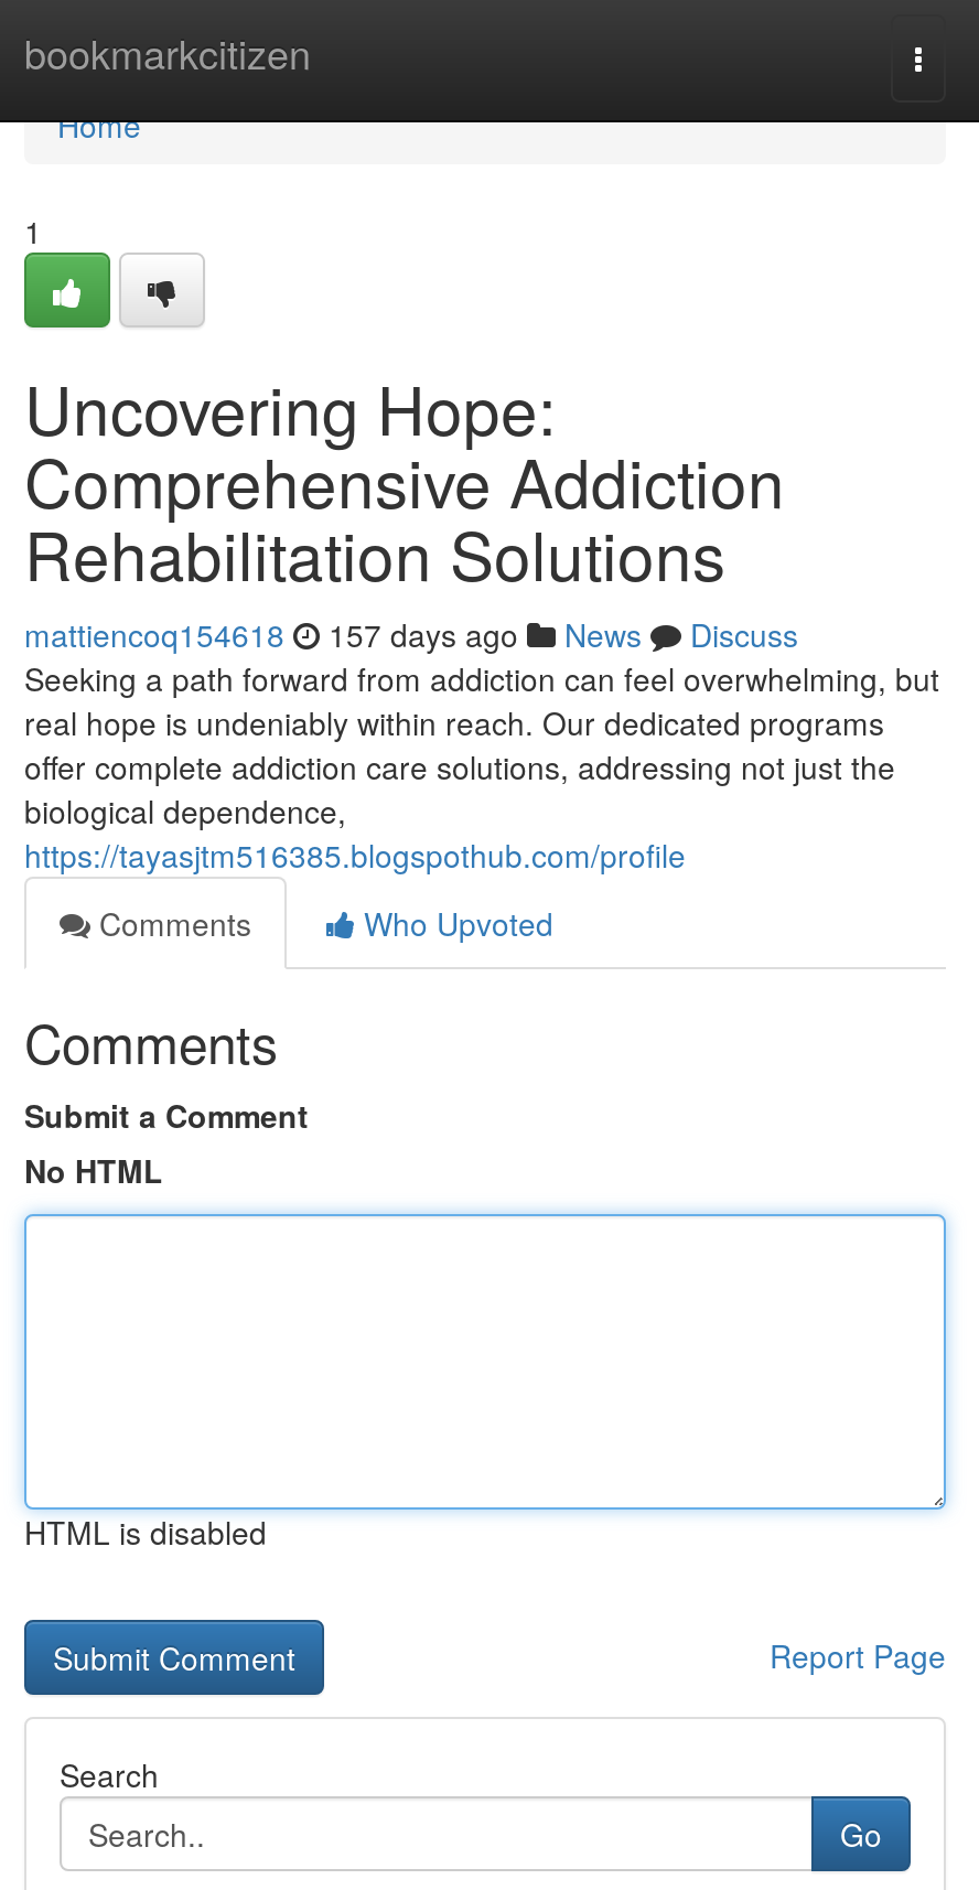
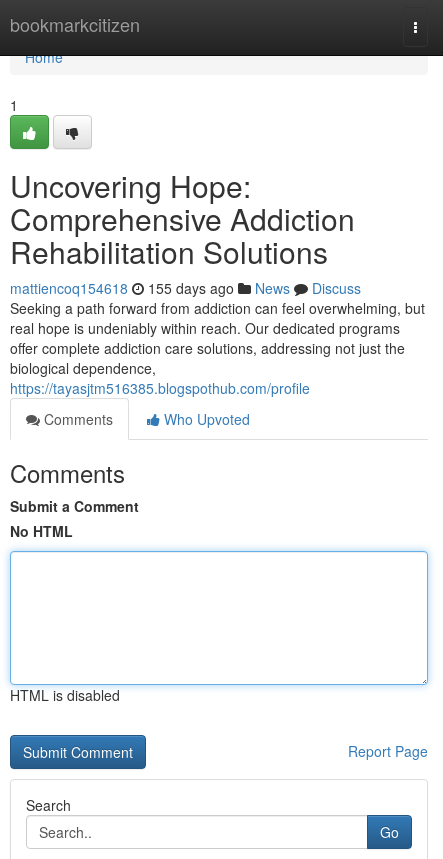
- mattiencoq154618 157 days ago News Discuss
+ mattiencoq154618 155 days ago News Discuss
